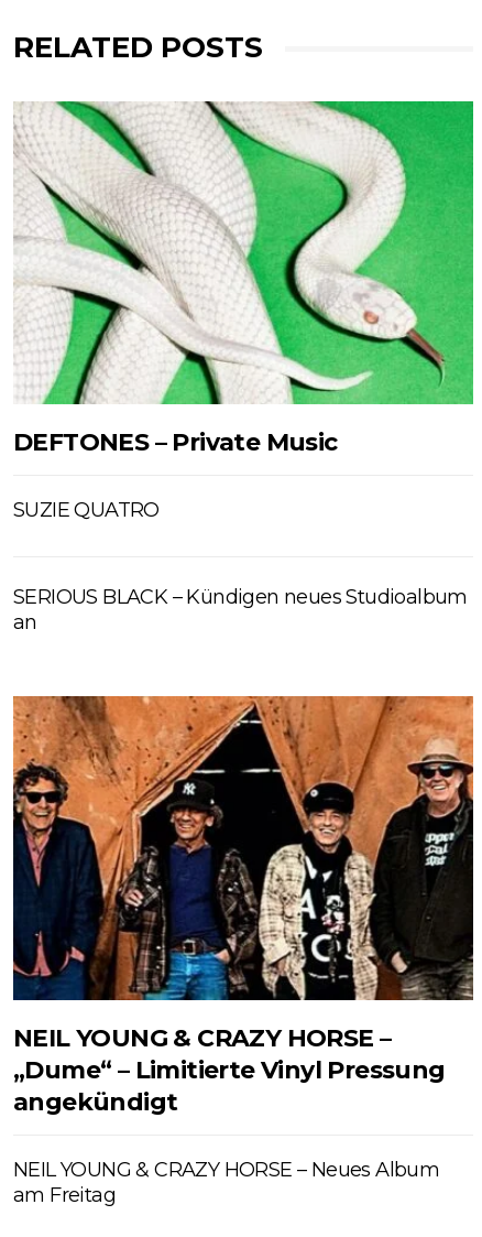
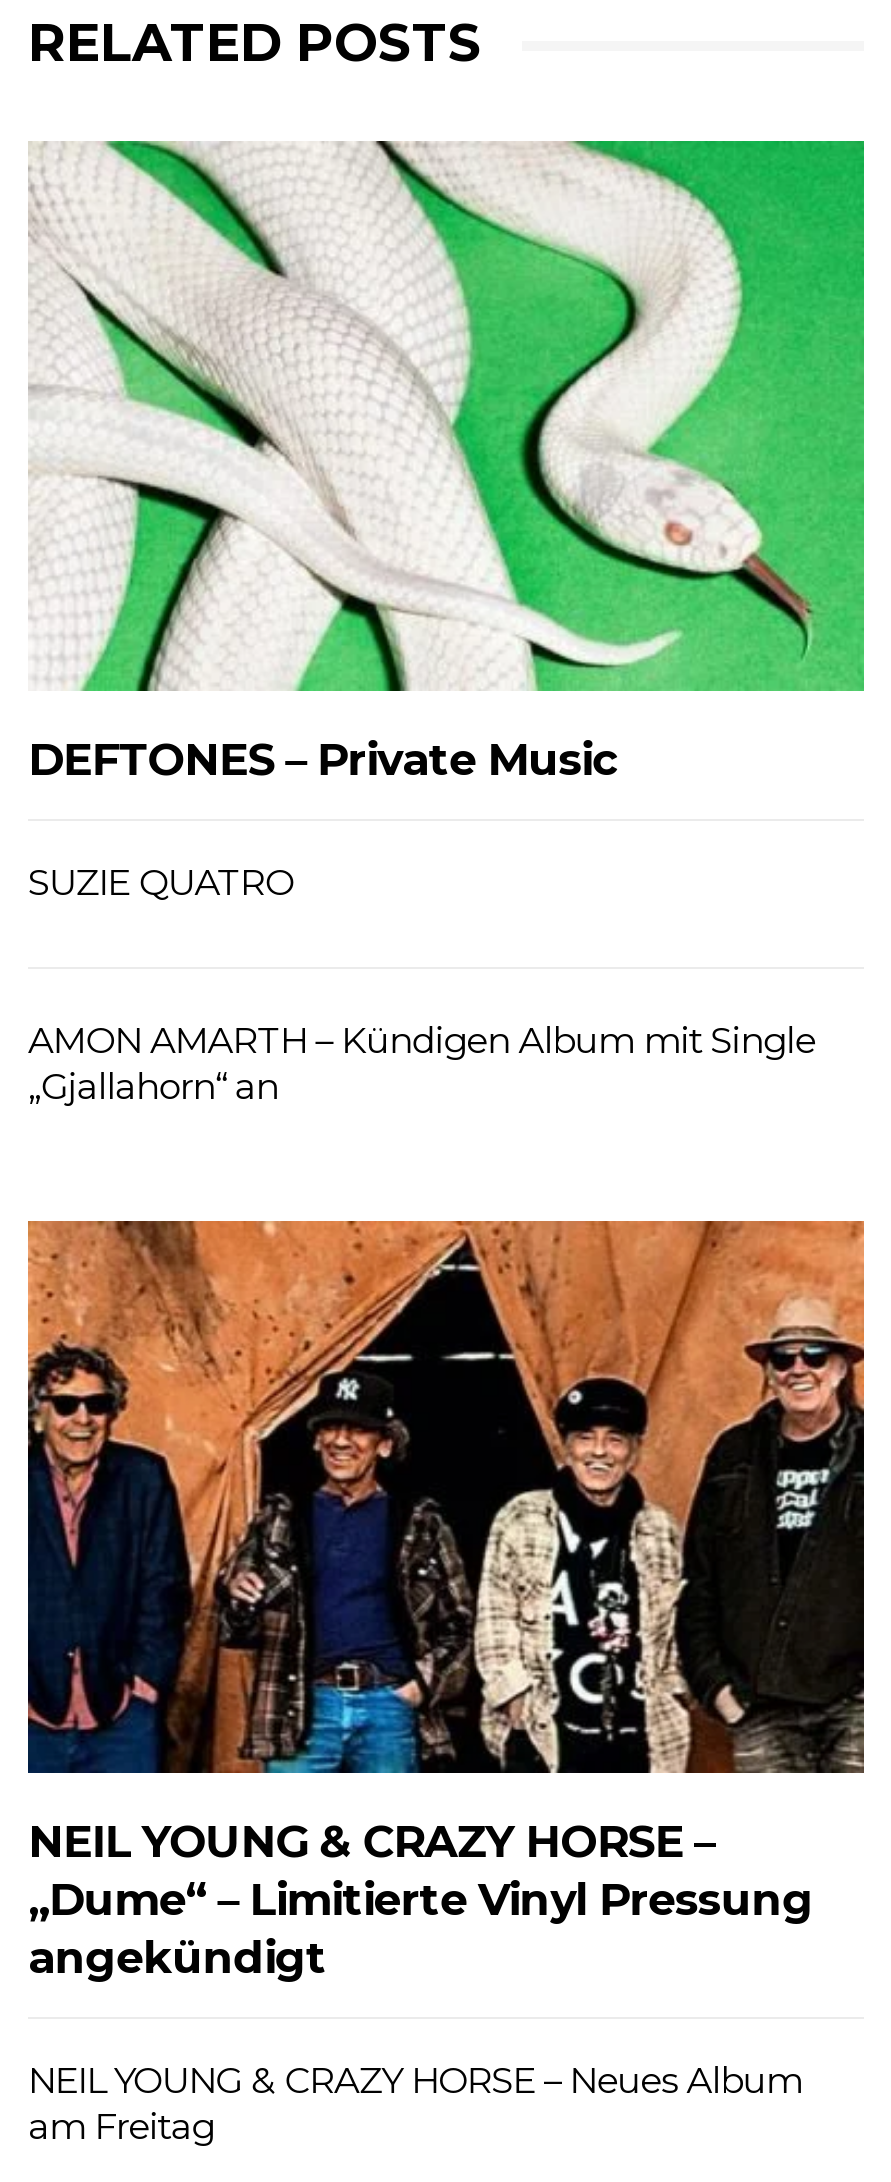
- SERIOUS BLACK – Kündigen neues Studioalbum
- an
+ AMON AMARTH – Kündigen Album mit Single
+ „Gjallahorn“ an
